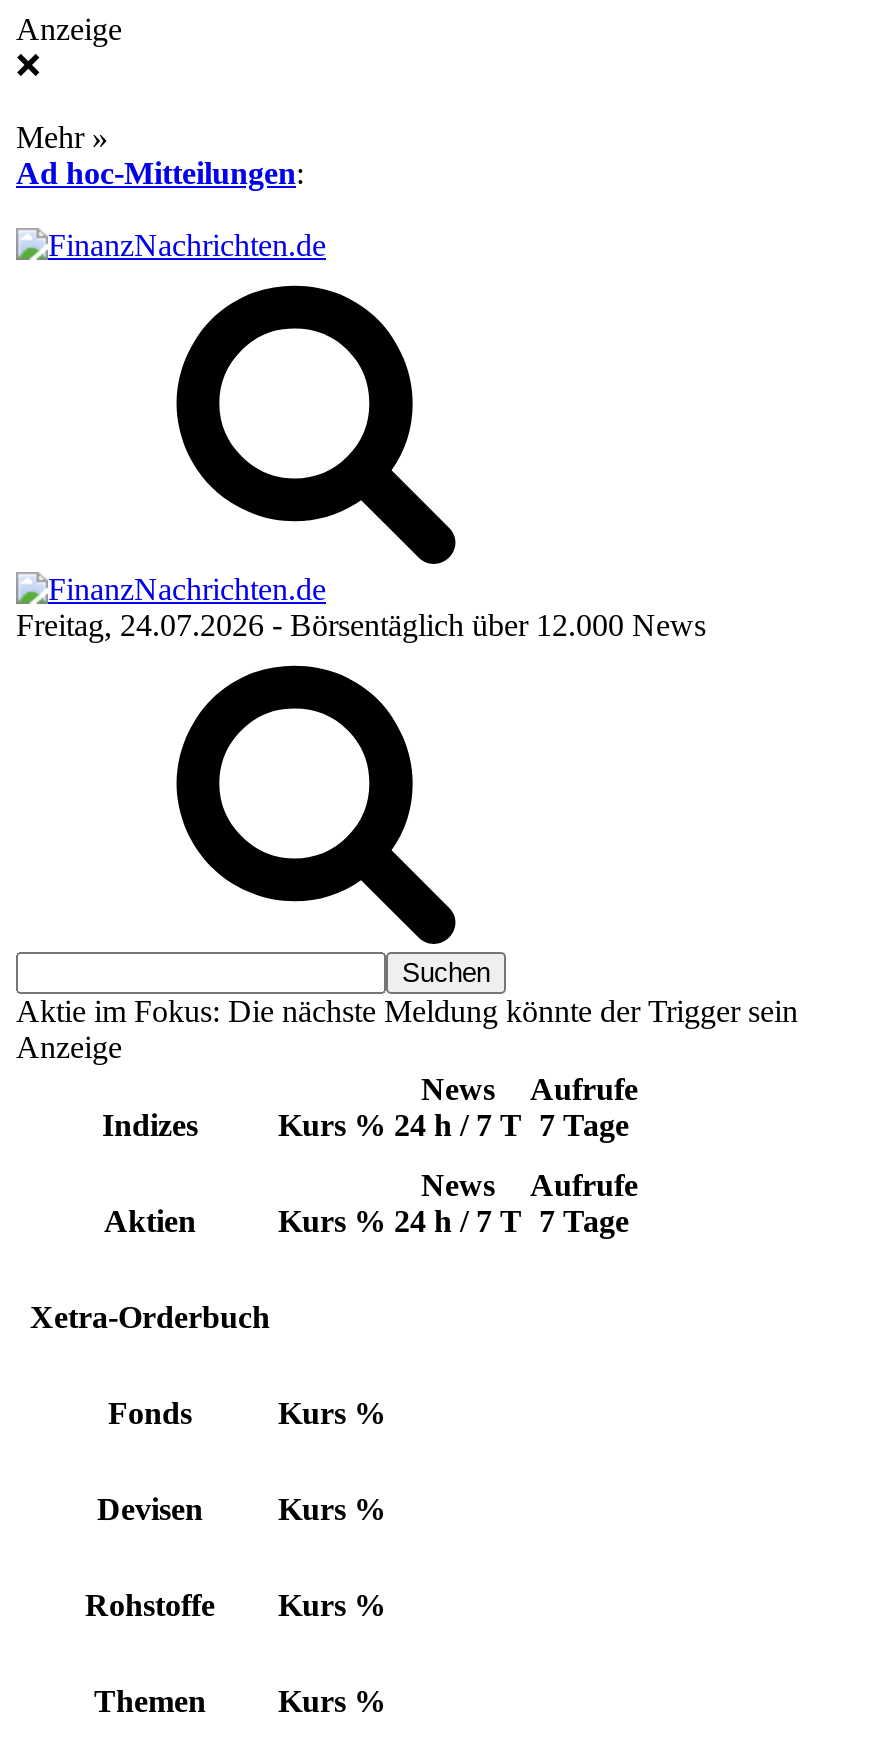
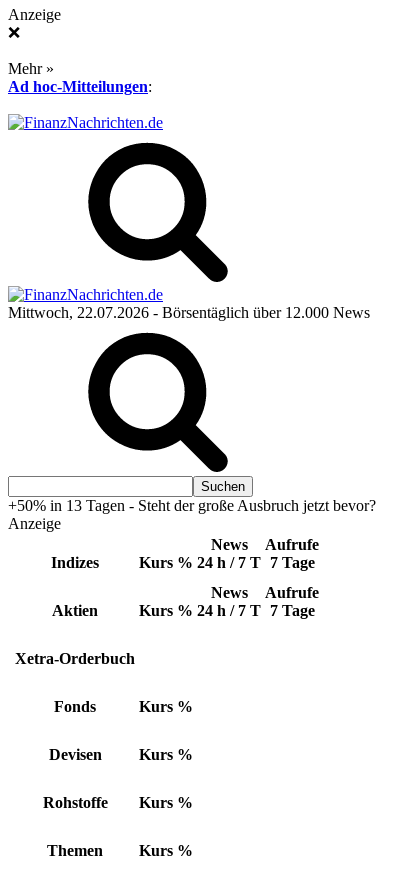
- Freitag, 24.07.2026 - Börsentäglich über 12.000 News
+ Mittwoch, 22.07.2026 - Börsentäglich über 12.000 News

- Aktie im Fokus: Die nächste Meldung könnte der Trigger sein
+ +50% in 13 Tagen - Steht der große Ausbruch jetzt bevor?
